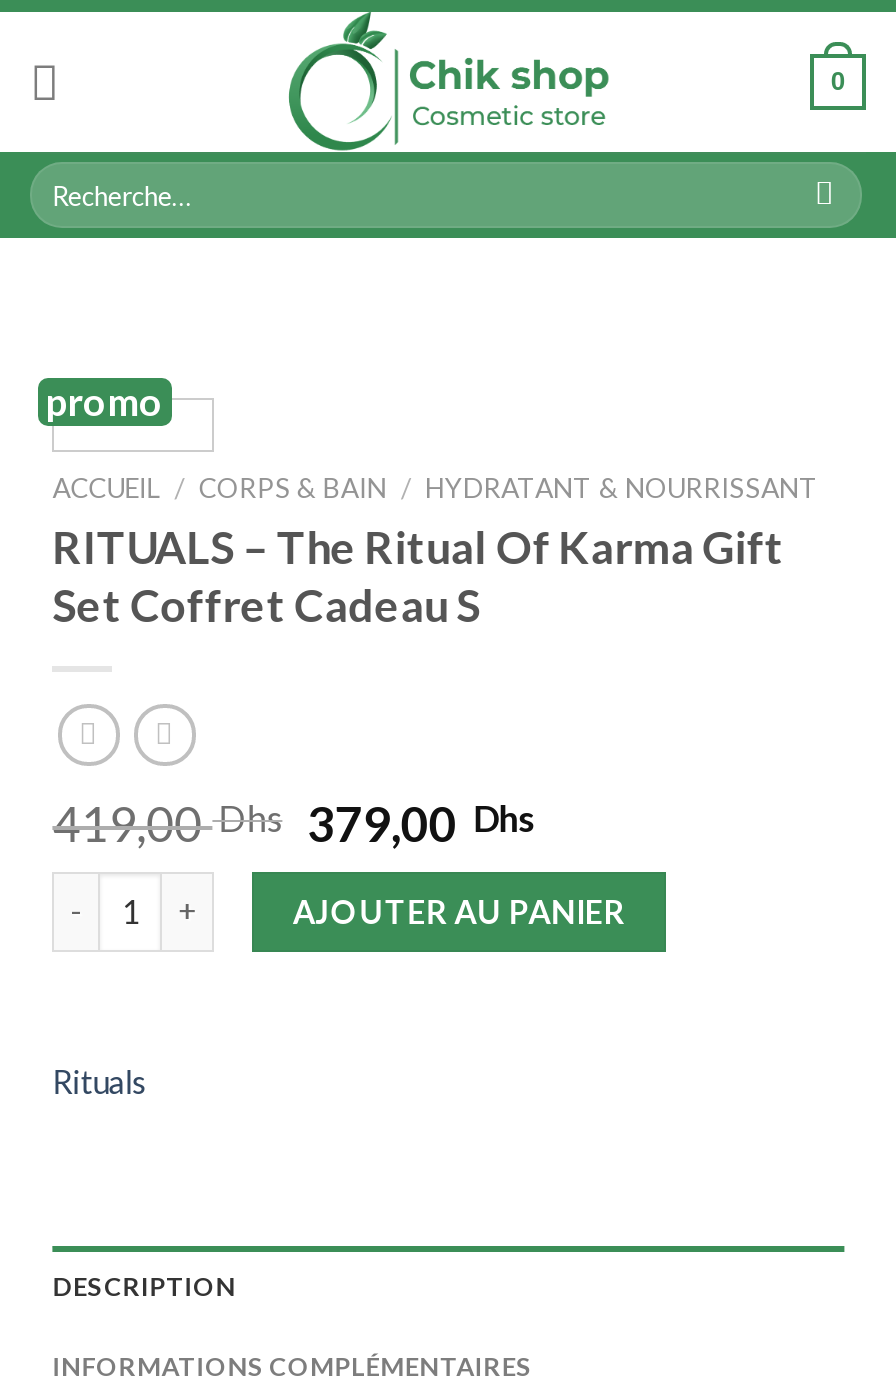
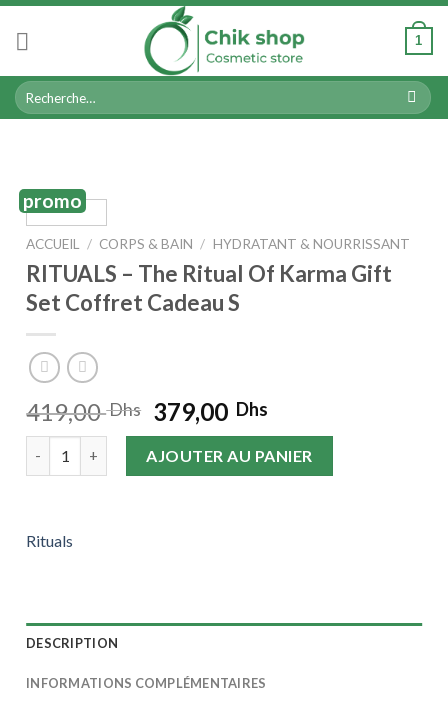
- 0
+ 1
